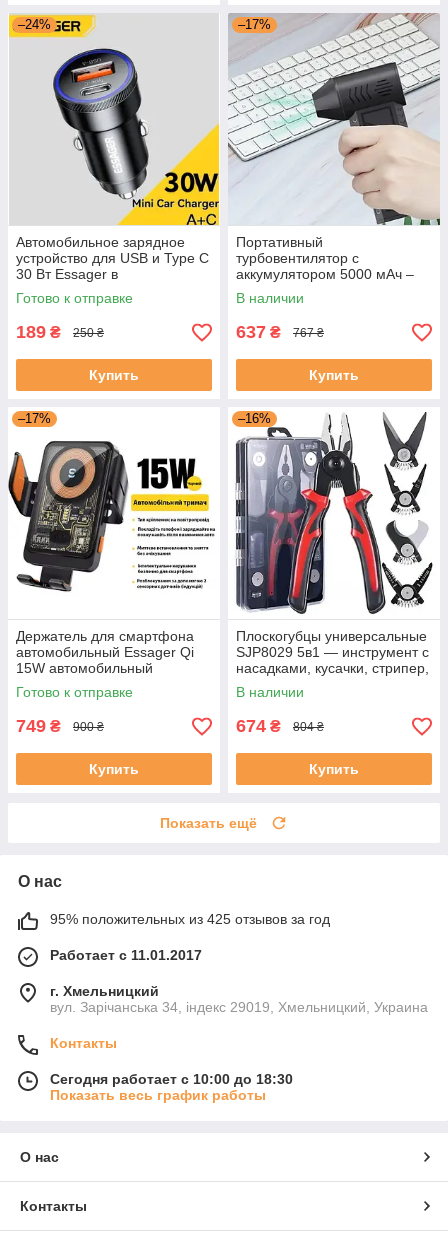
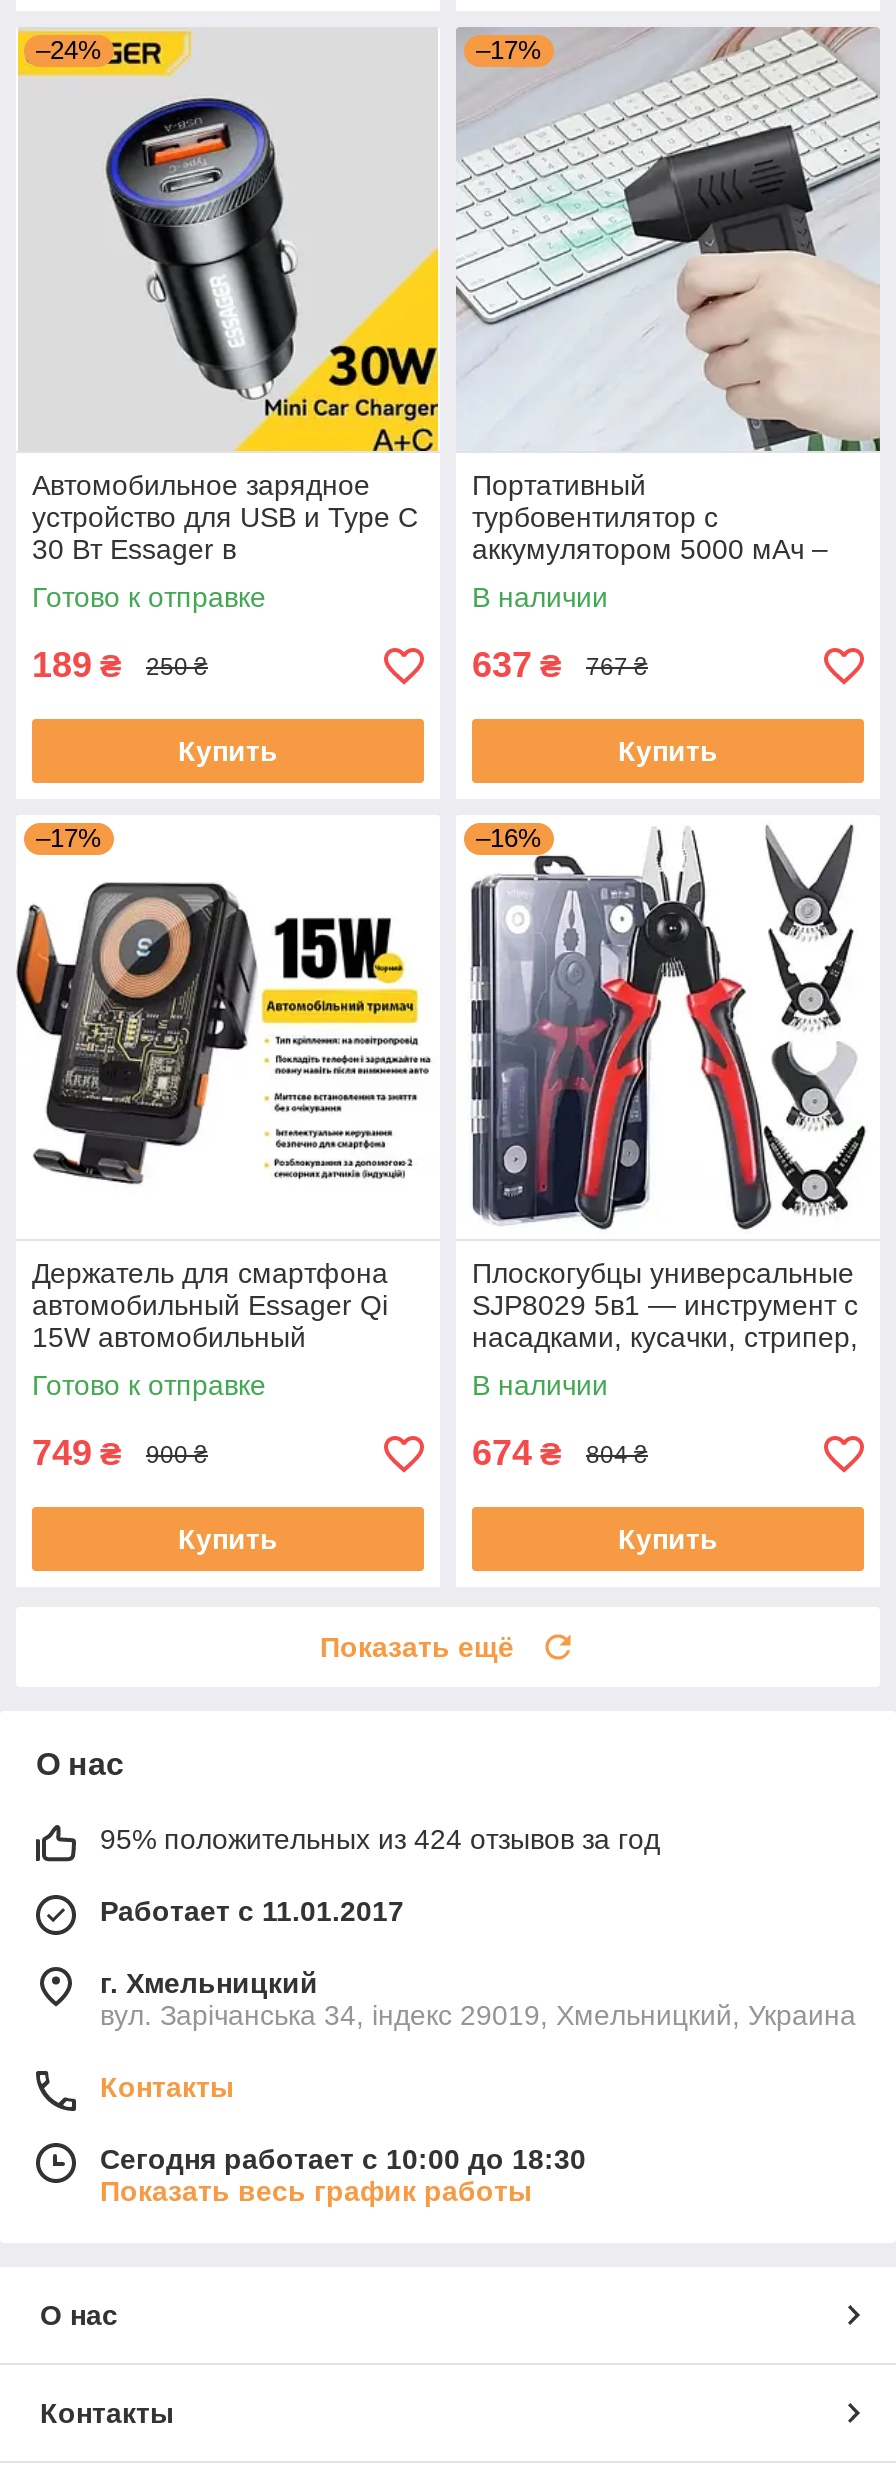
- 95% положительных из 425 отзывов за год
+ 95% положительных из 424 отзывов за год
